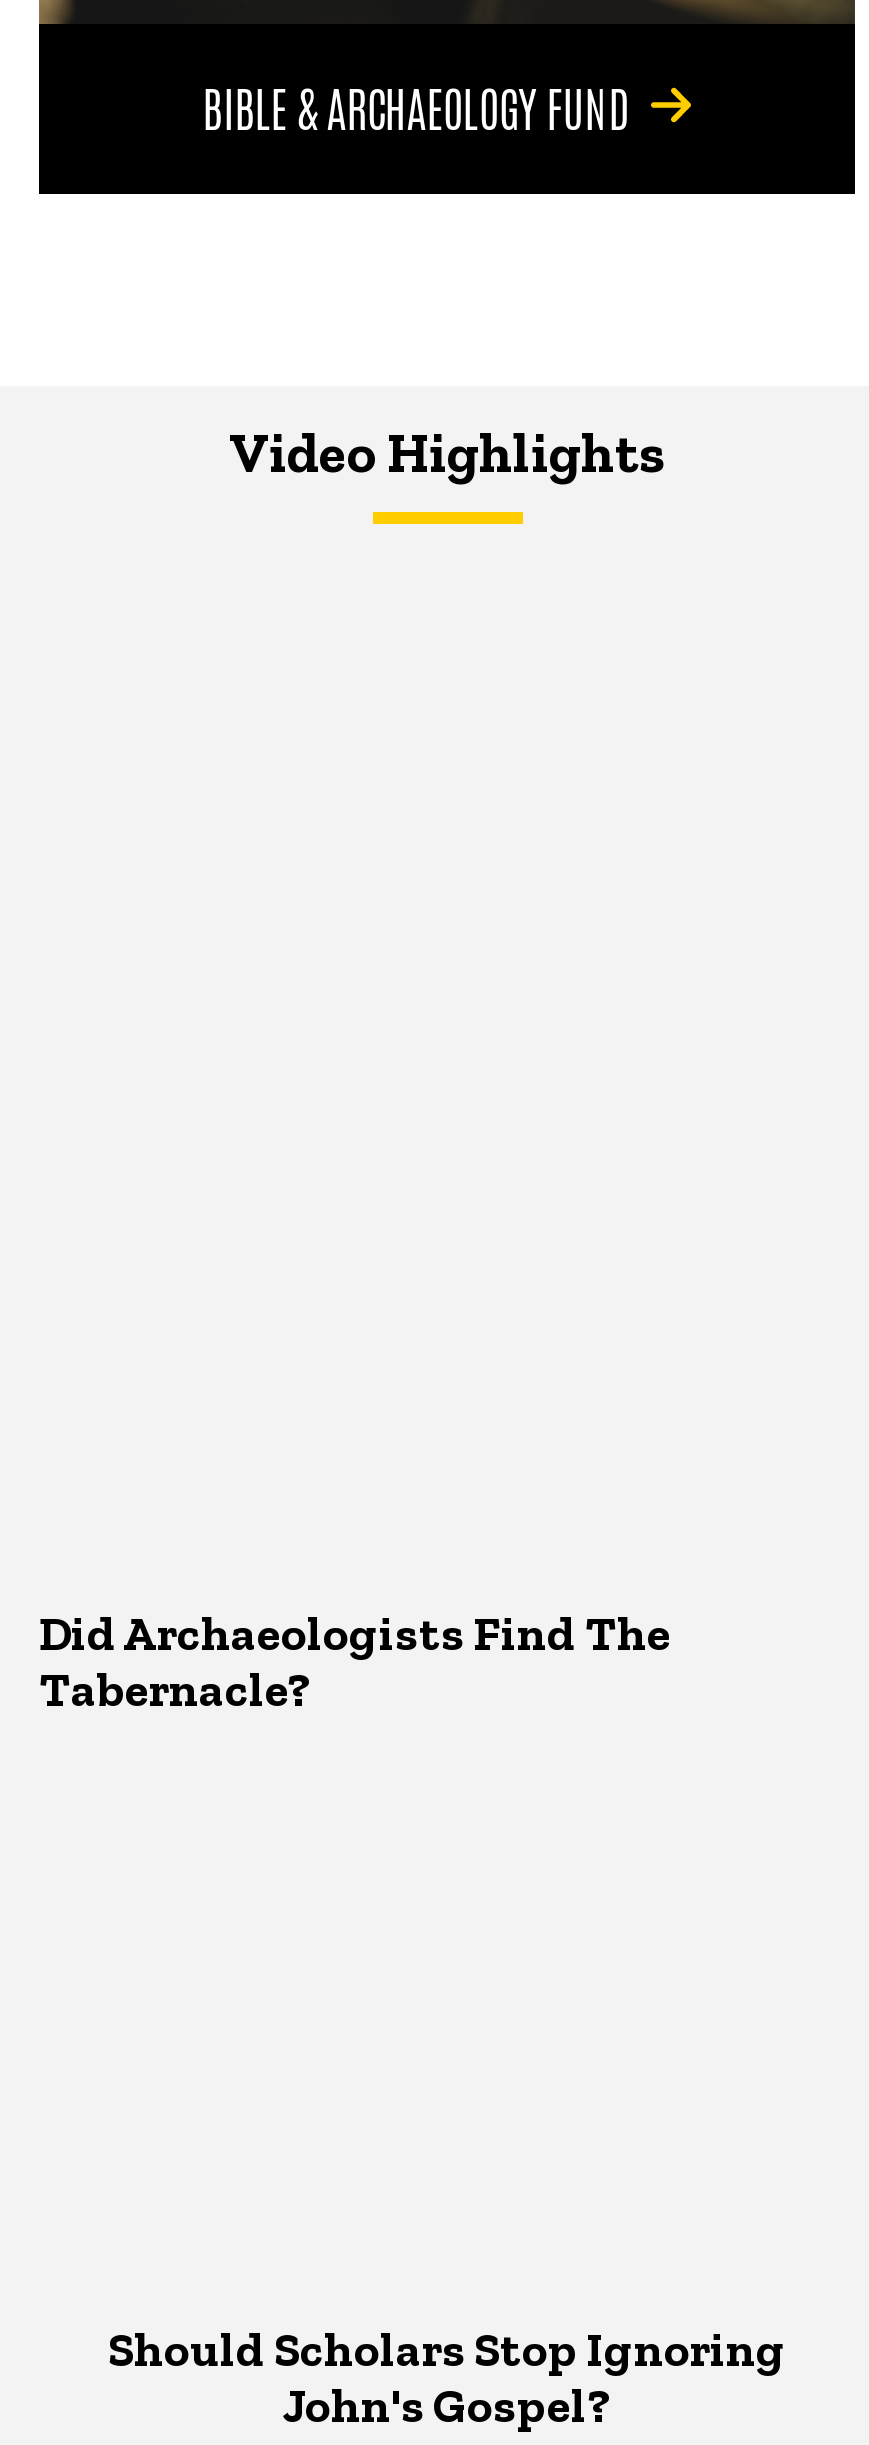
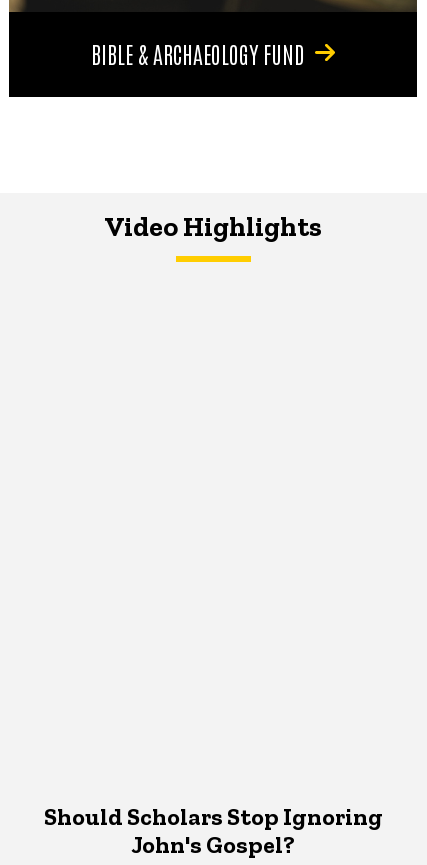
- Did Archaeologists Find The
- Tabernacle?
